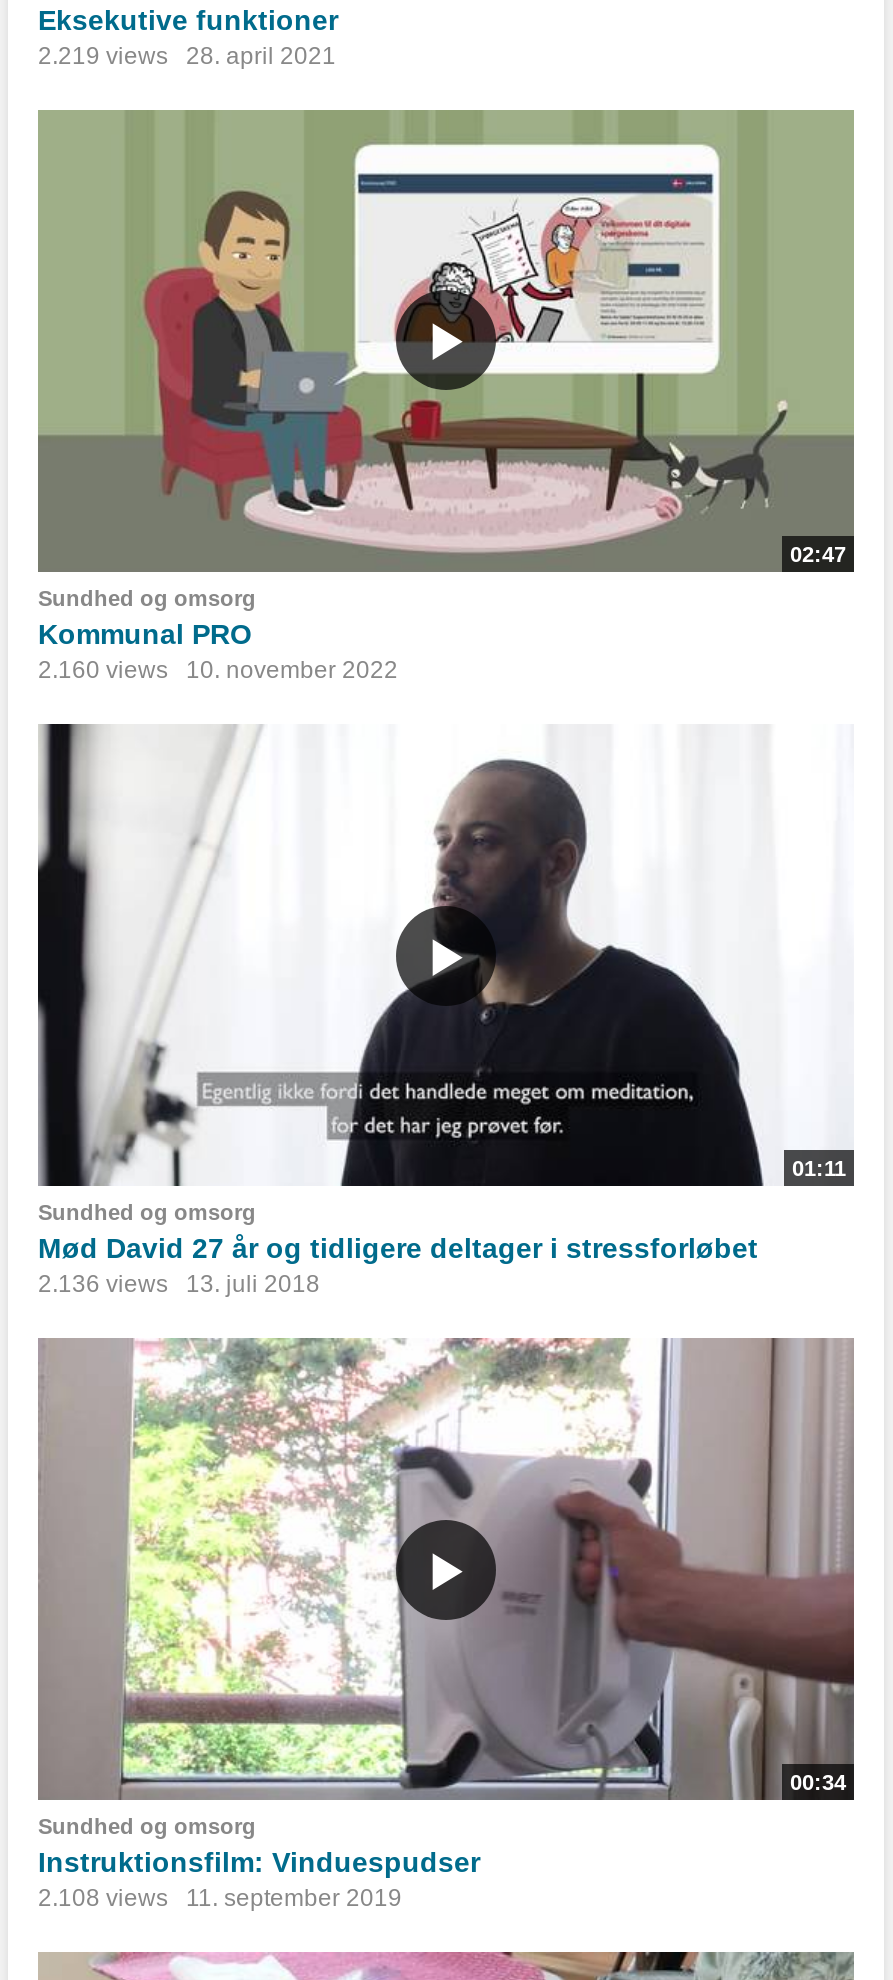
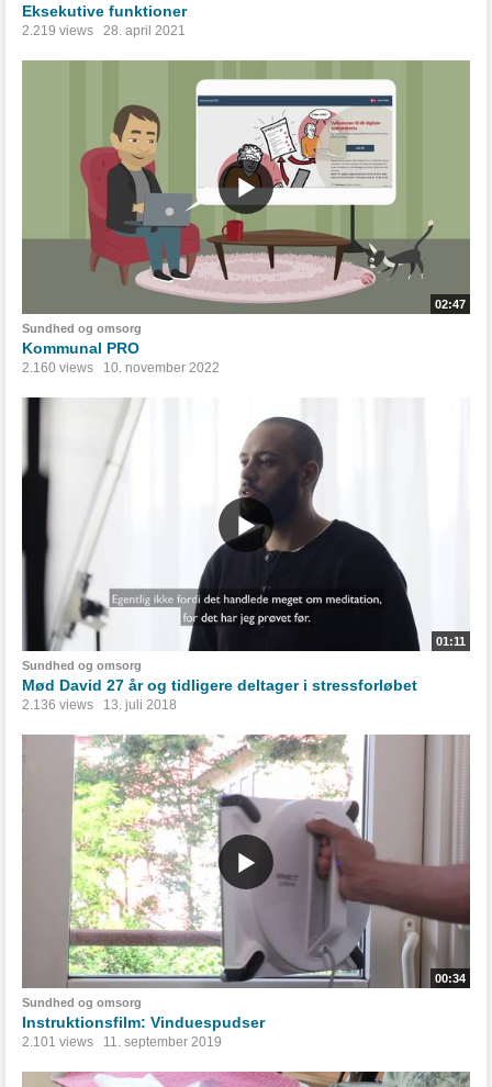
- 2.108 views 11. september 2019
+ 2.101 views 11. september 2019
